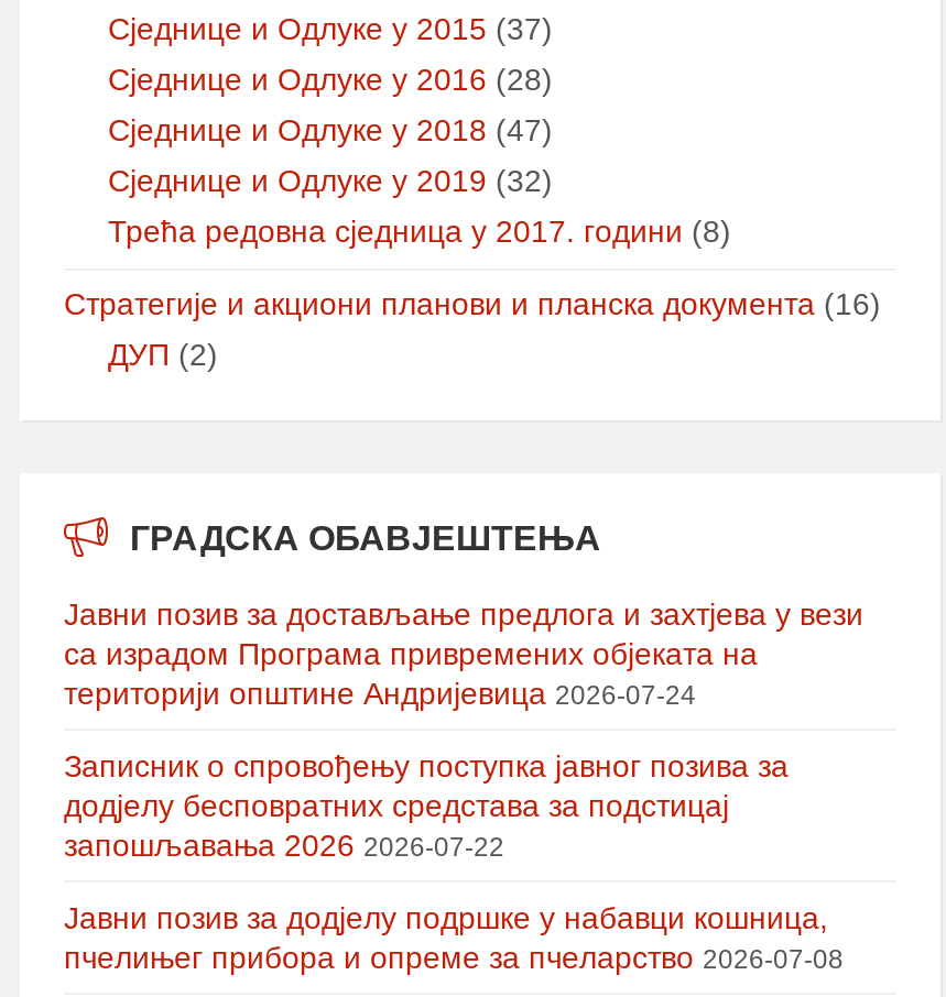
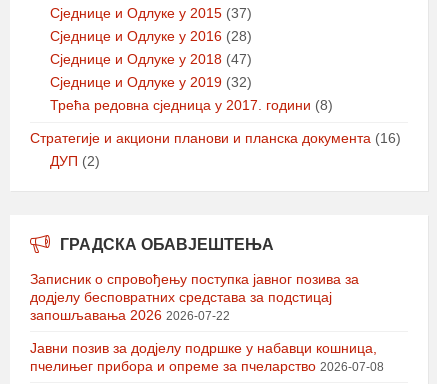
- Јавни позив за достављање предлога и захтјева у вези
- са израдом Програма привремених објеката на
- територији општине Андријевица 2026-07-24
